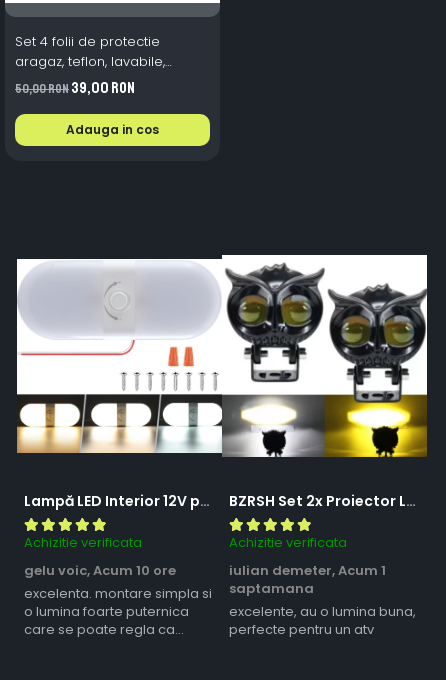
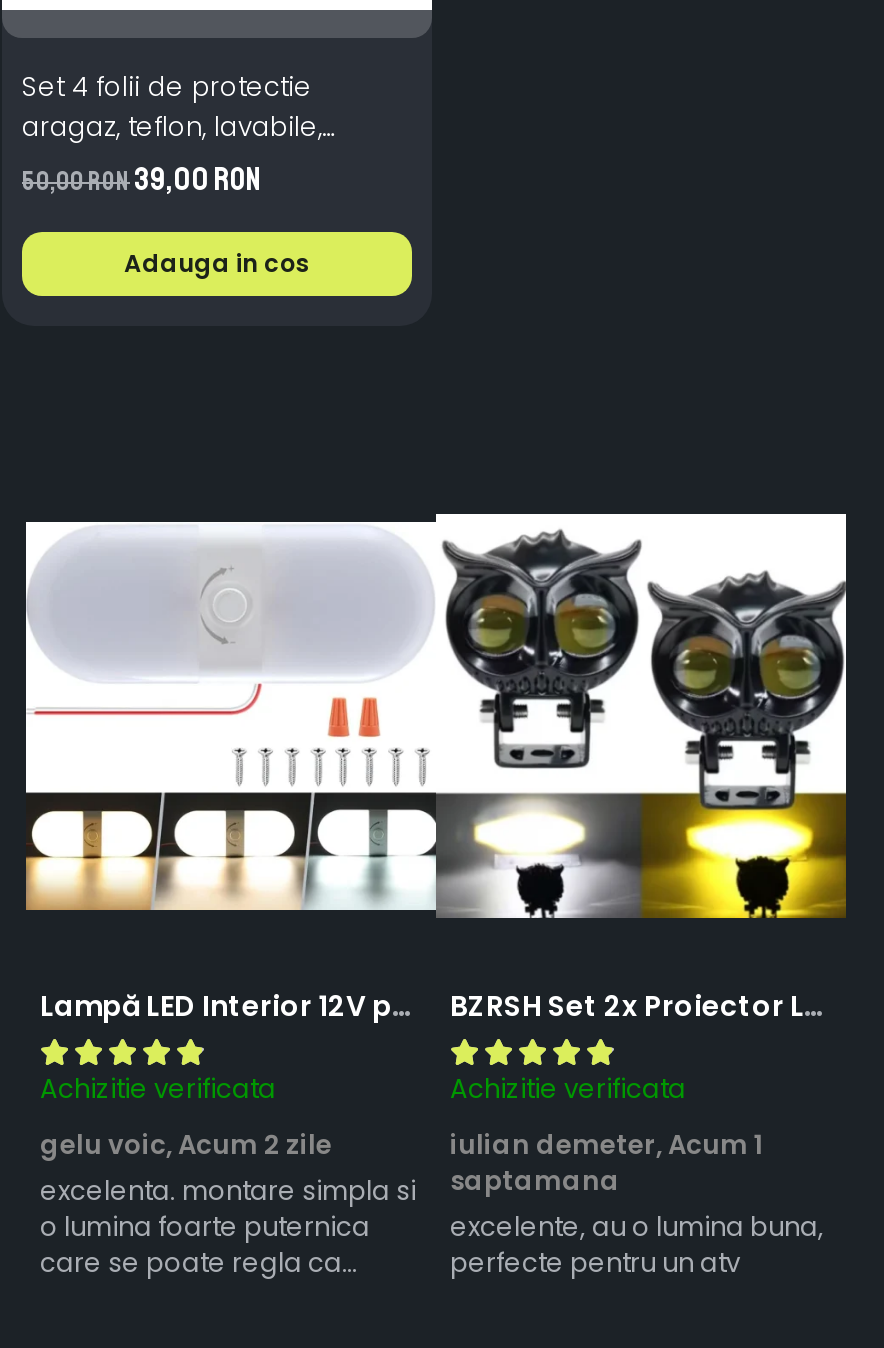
- gelu voic, Acum 10 ore
+ gelu voic, Acum 2 zile
